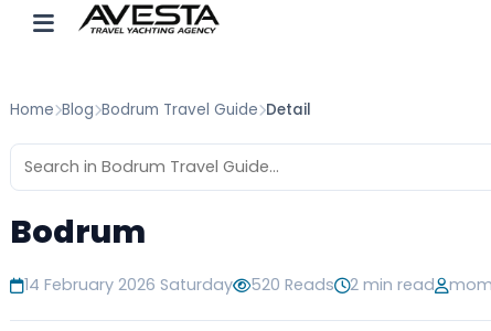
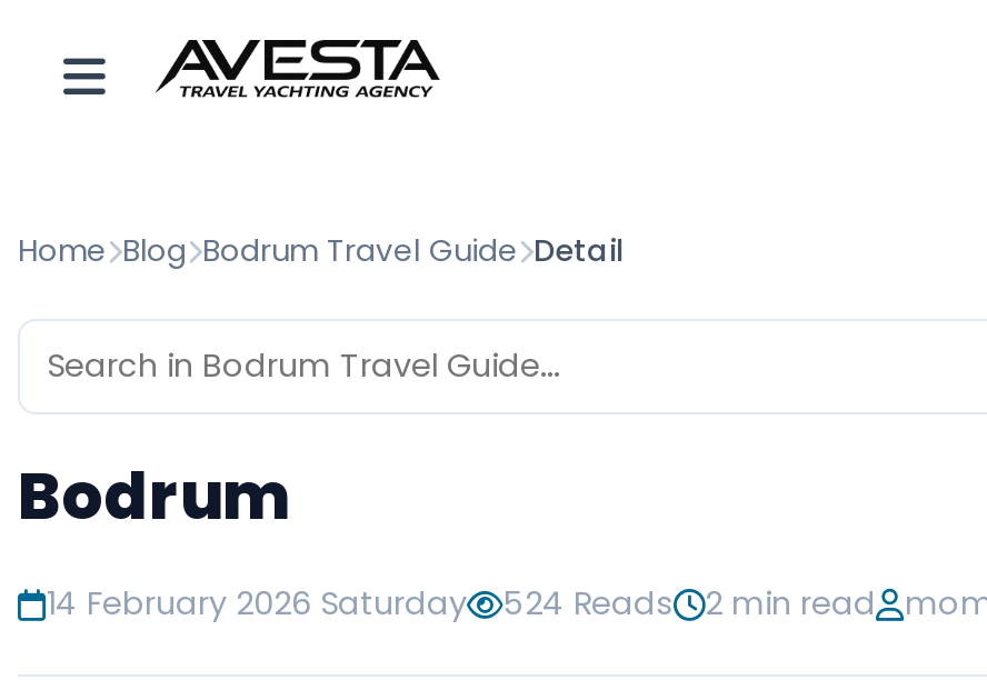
- 520 Reads
+ 524 Reads
